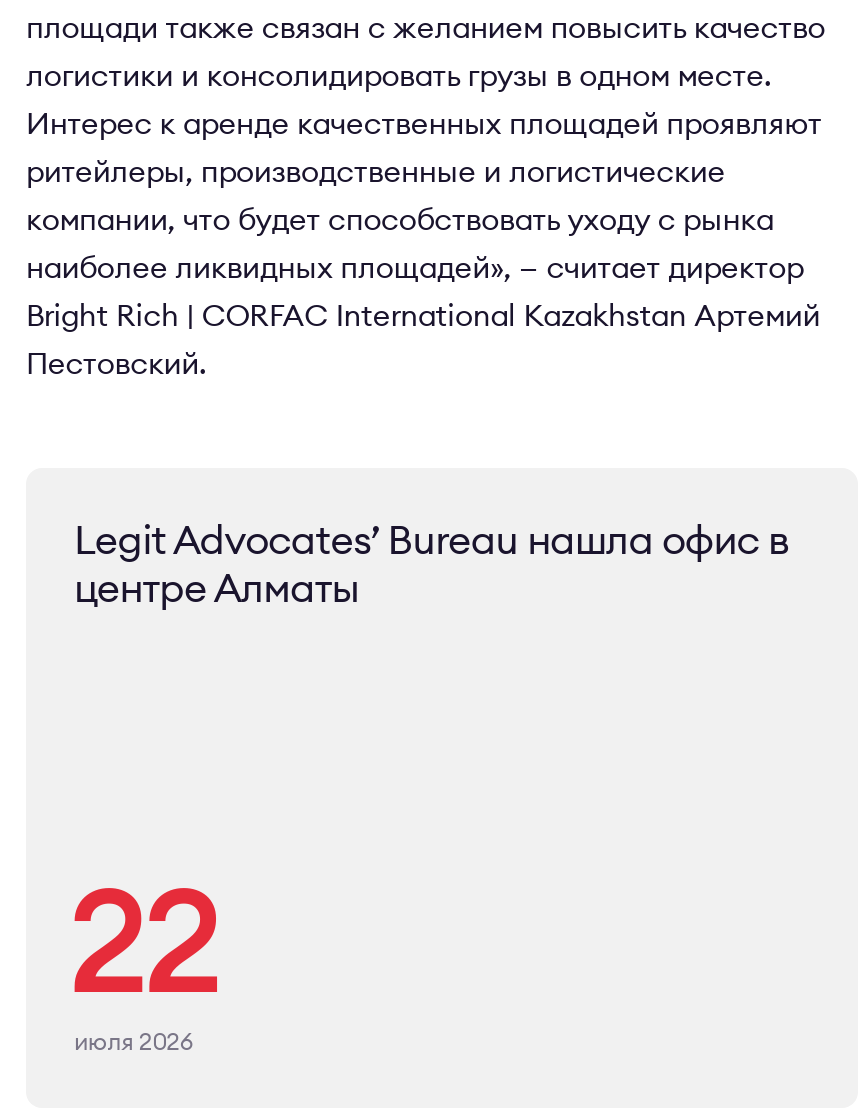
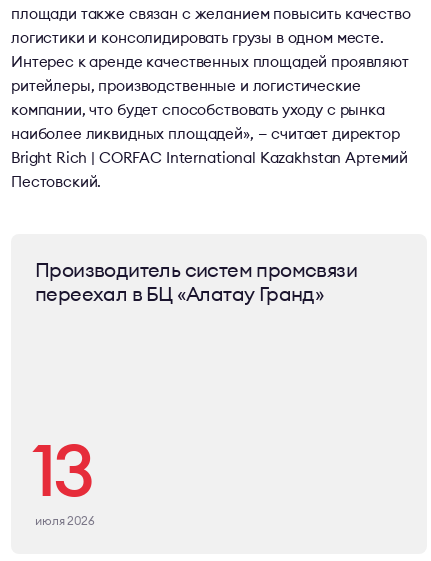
- Legit Advocates’ Bureau нашла офис в
- центре Алматы
+ Производитель систем промcвязи
+ переехал в БЦ «Алатау Гранд»

- 22
+ 13
